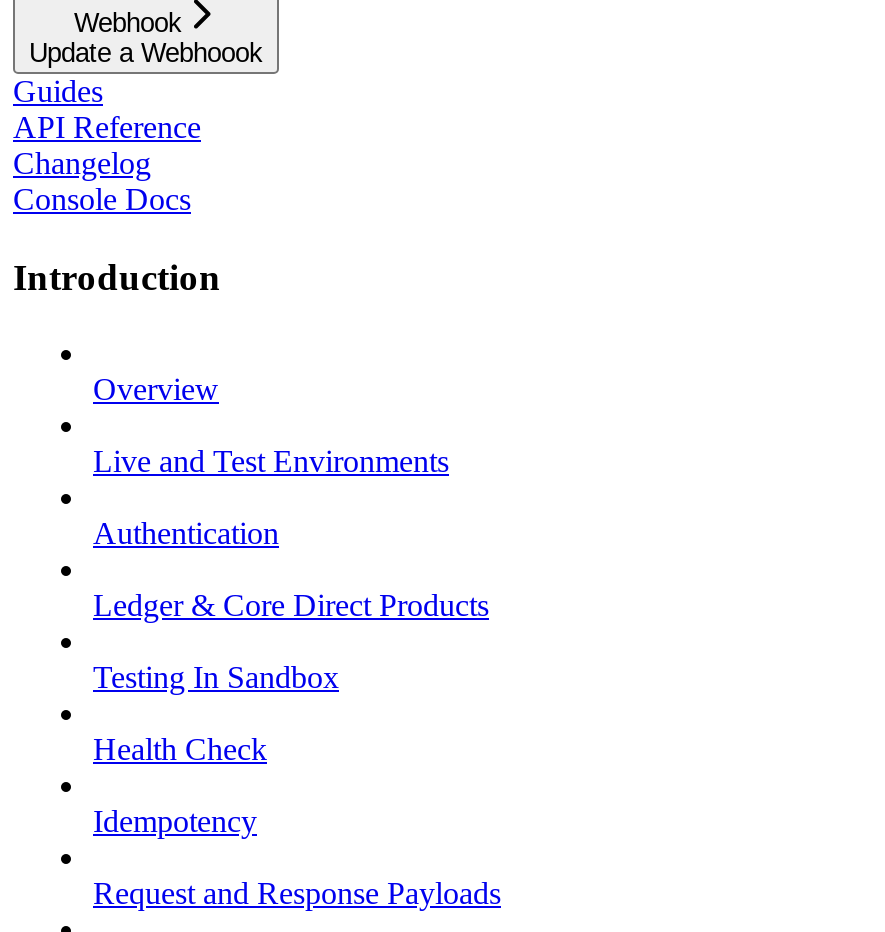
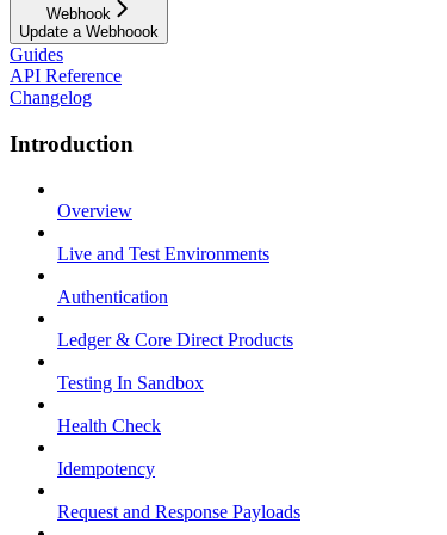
- Console Docs
